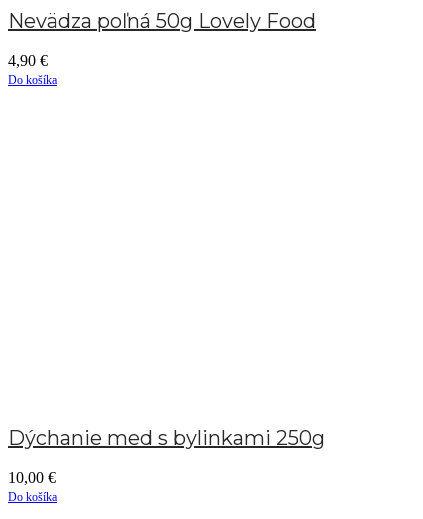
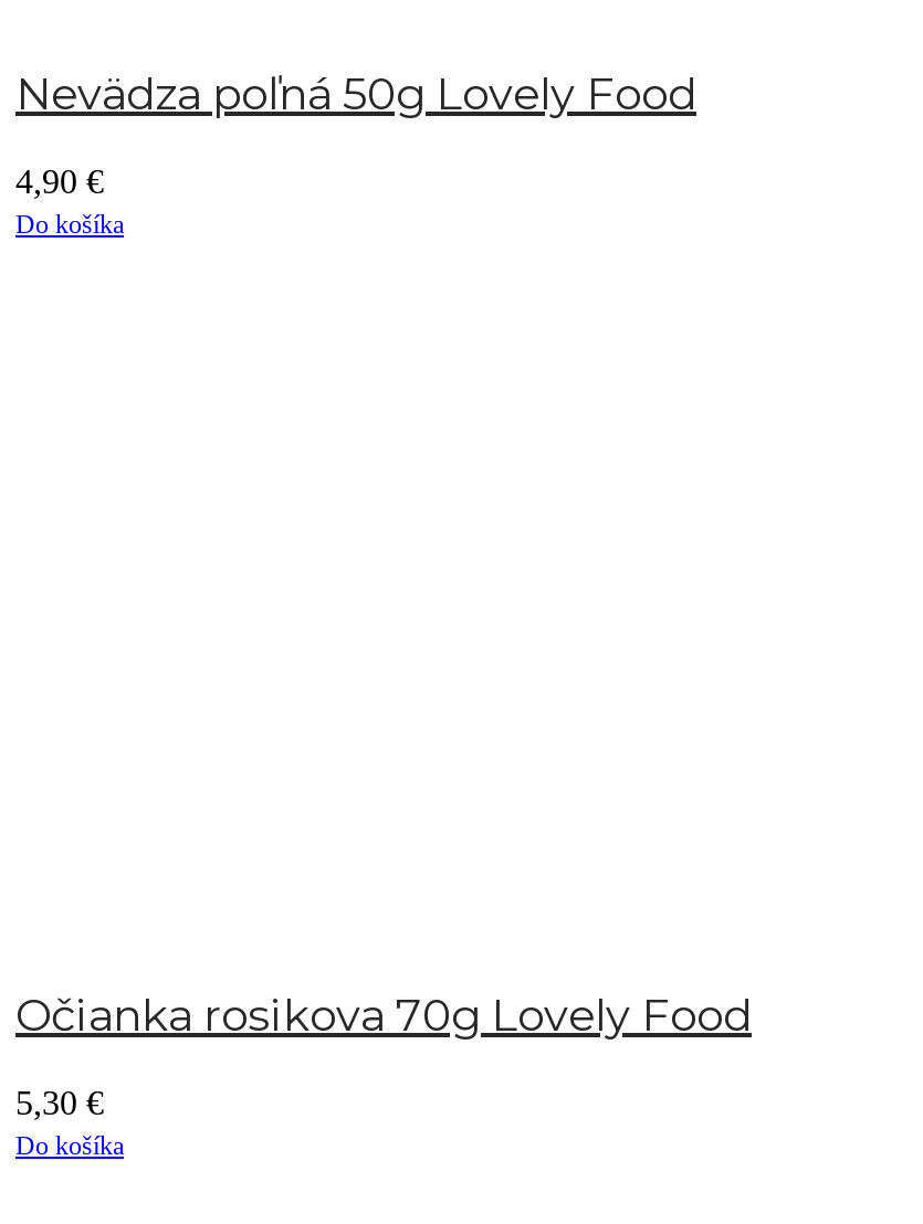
- Dýchanie med s bylinkami 250g
+ Očianka rosikova 70g Lovely Food

- 10,00 €
+ 5,30 €
